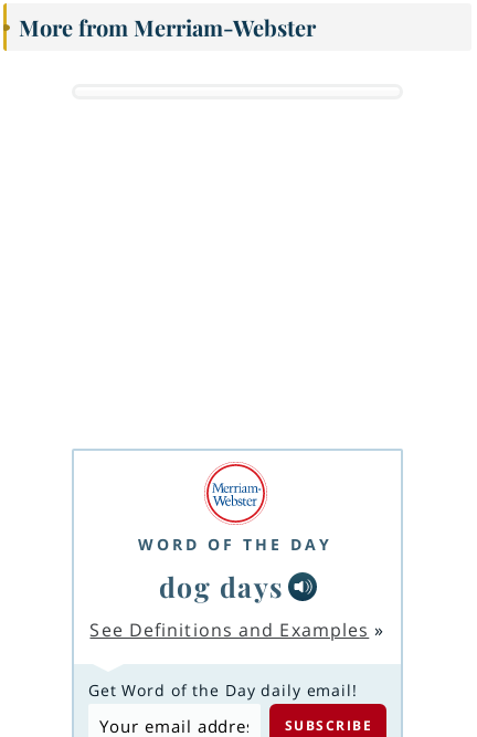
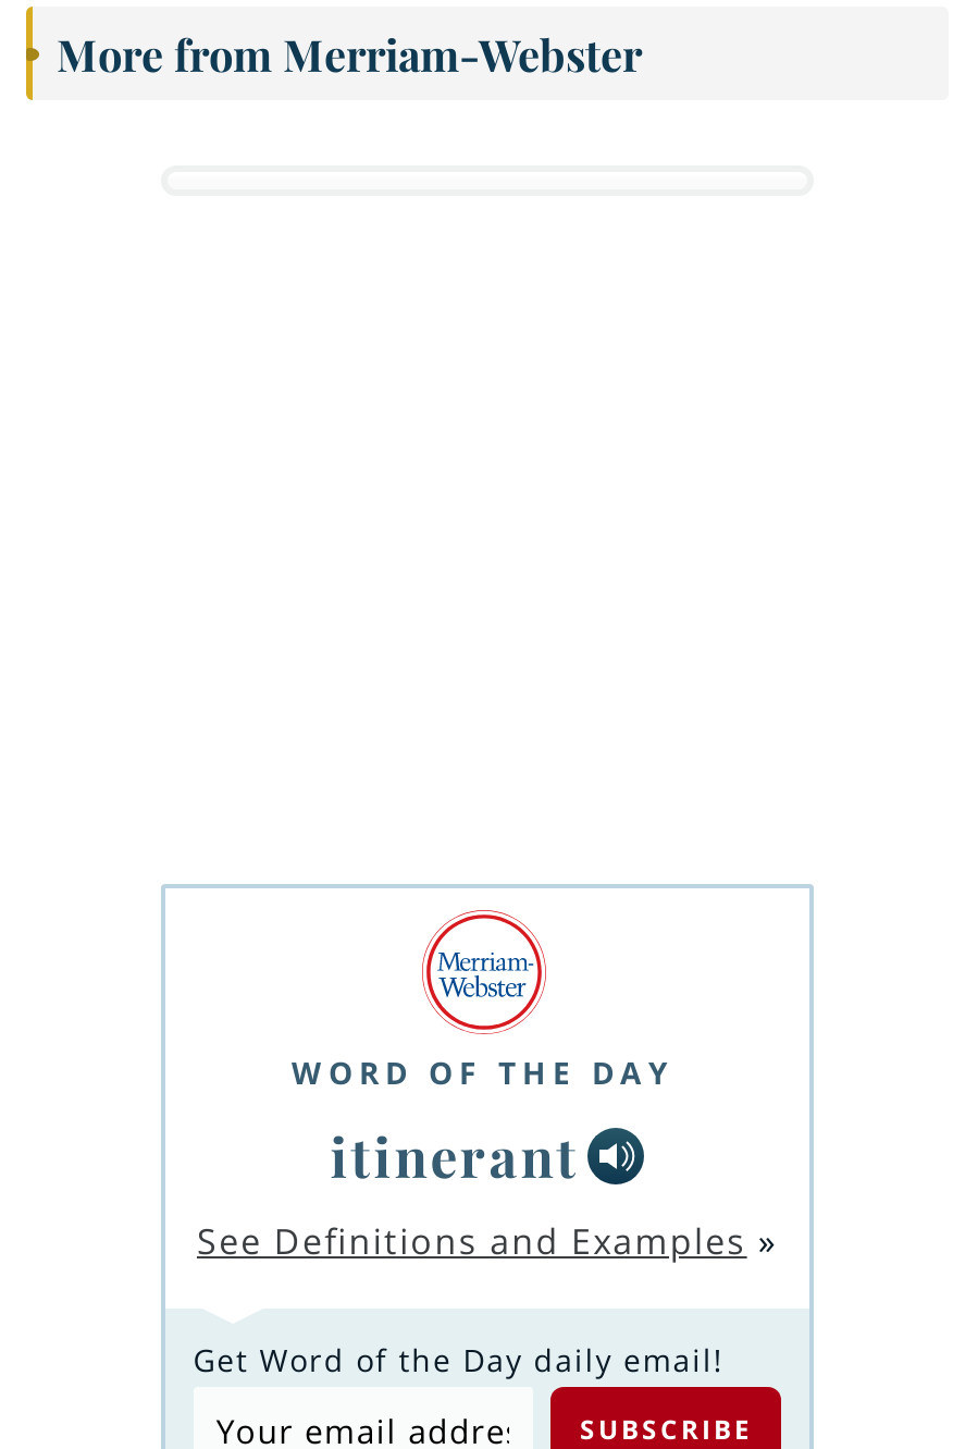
- dog days
+ itinerant
